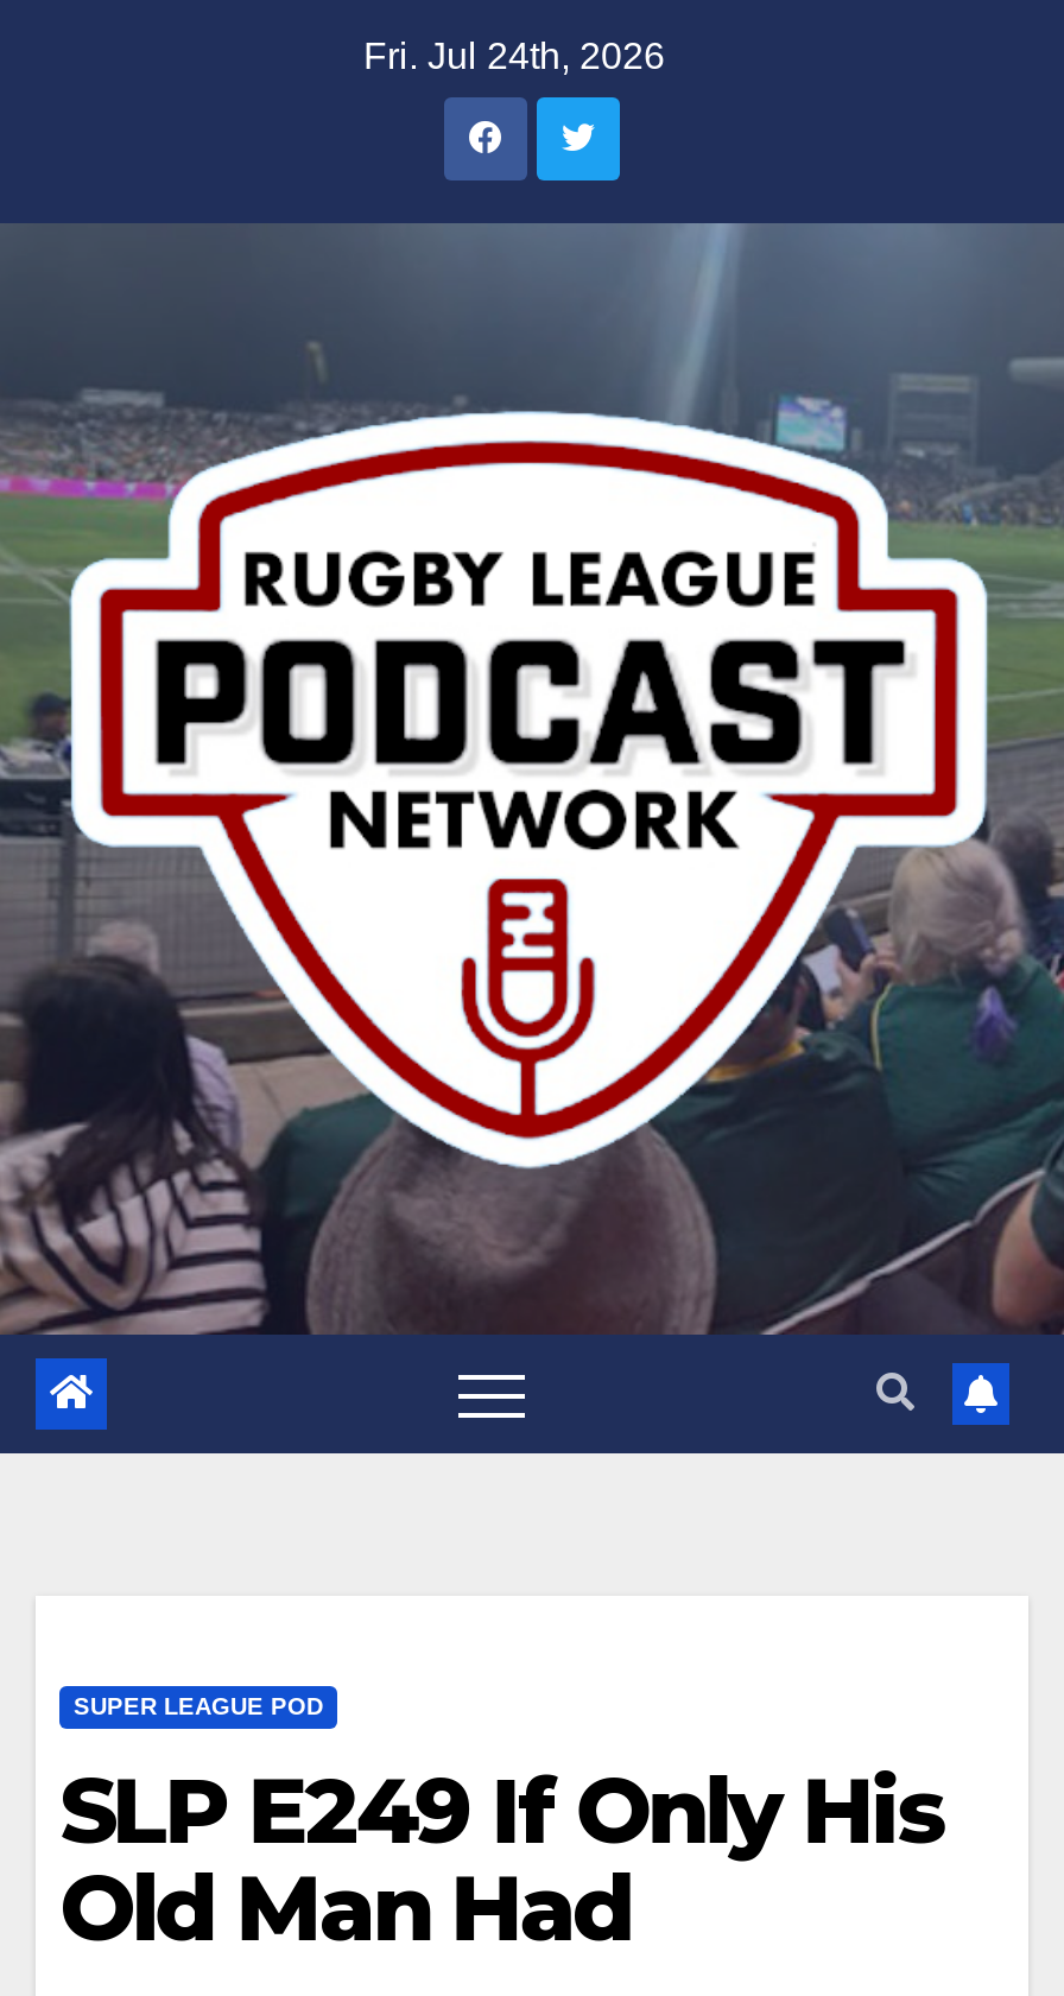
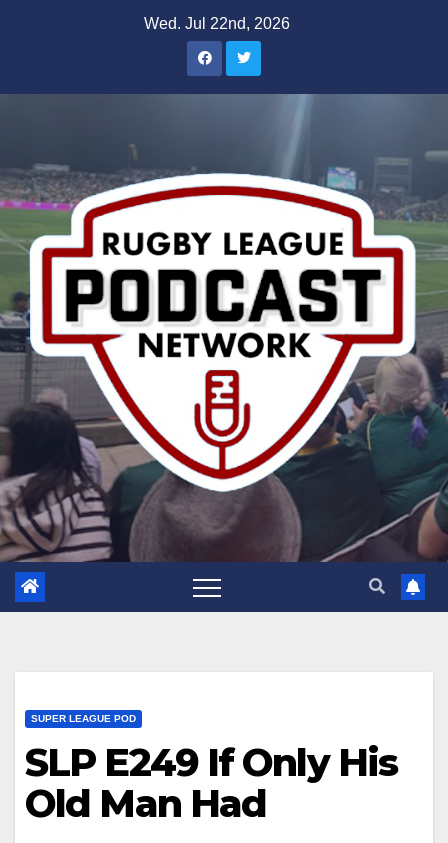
- Fri. Jul 24th, 2026
+ Wed. Jul 22nd, 2026
